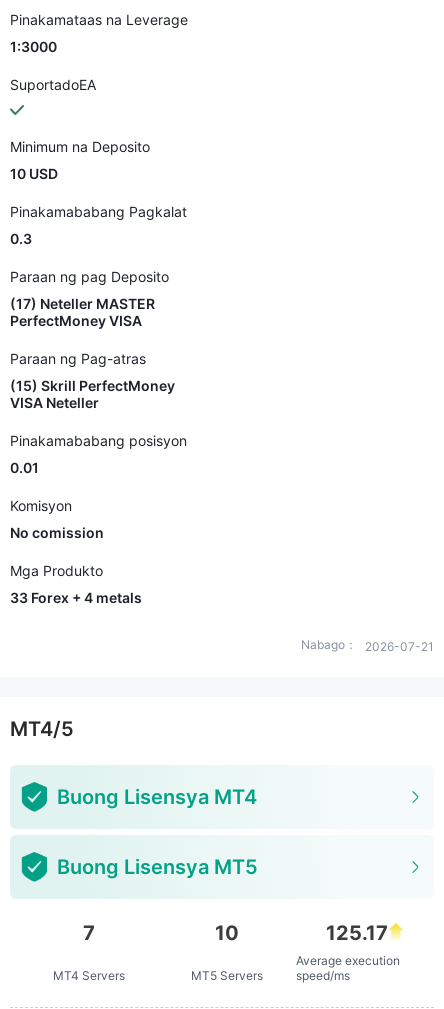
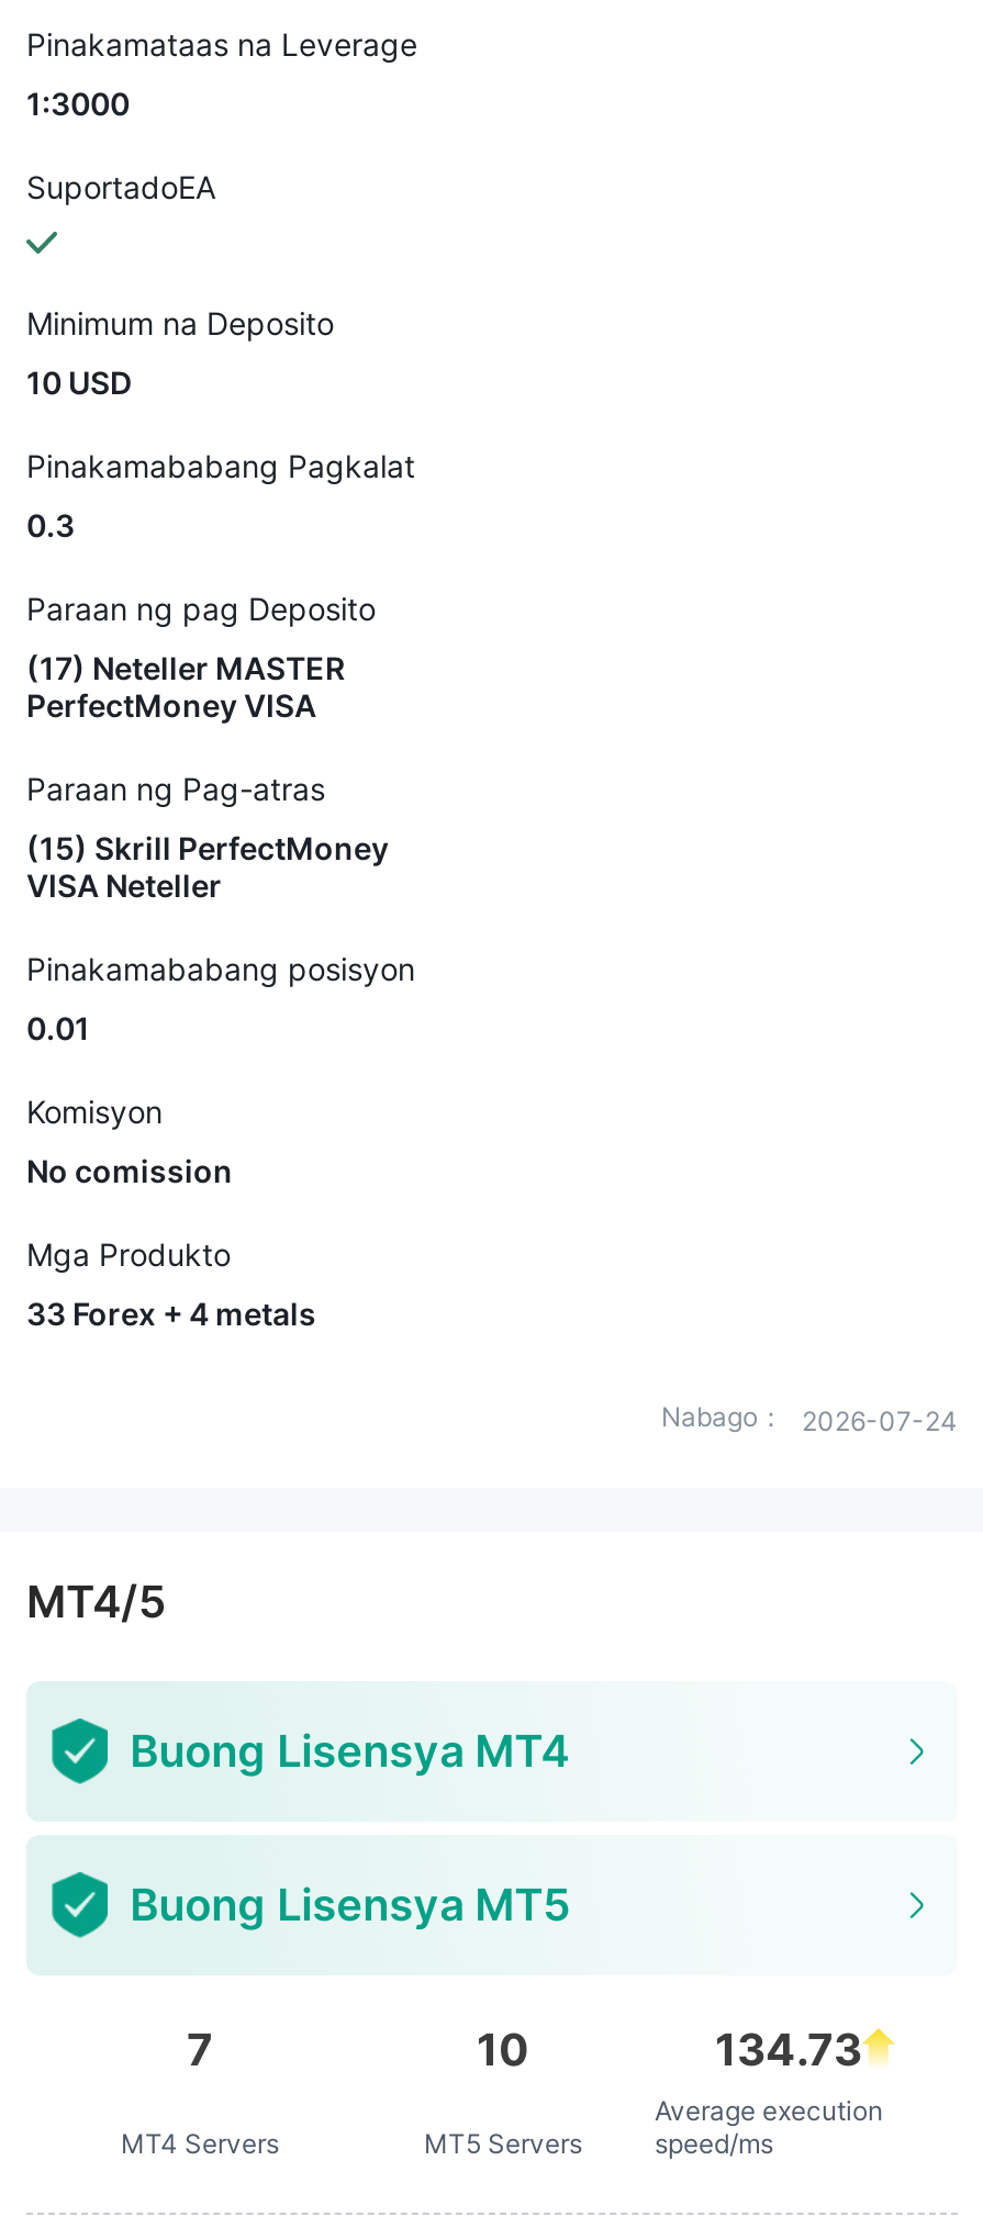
- Nabago： 2026-07-21
+ Nabago： 2026-07-24

- 125.17
+ 134.73
